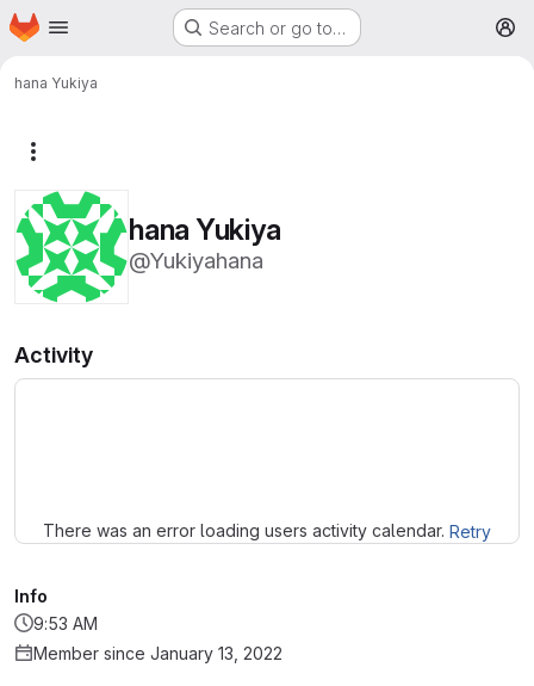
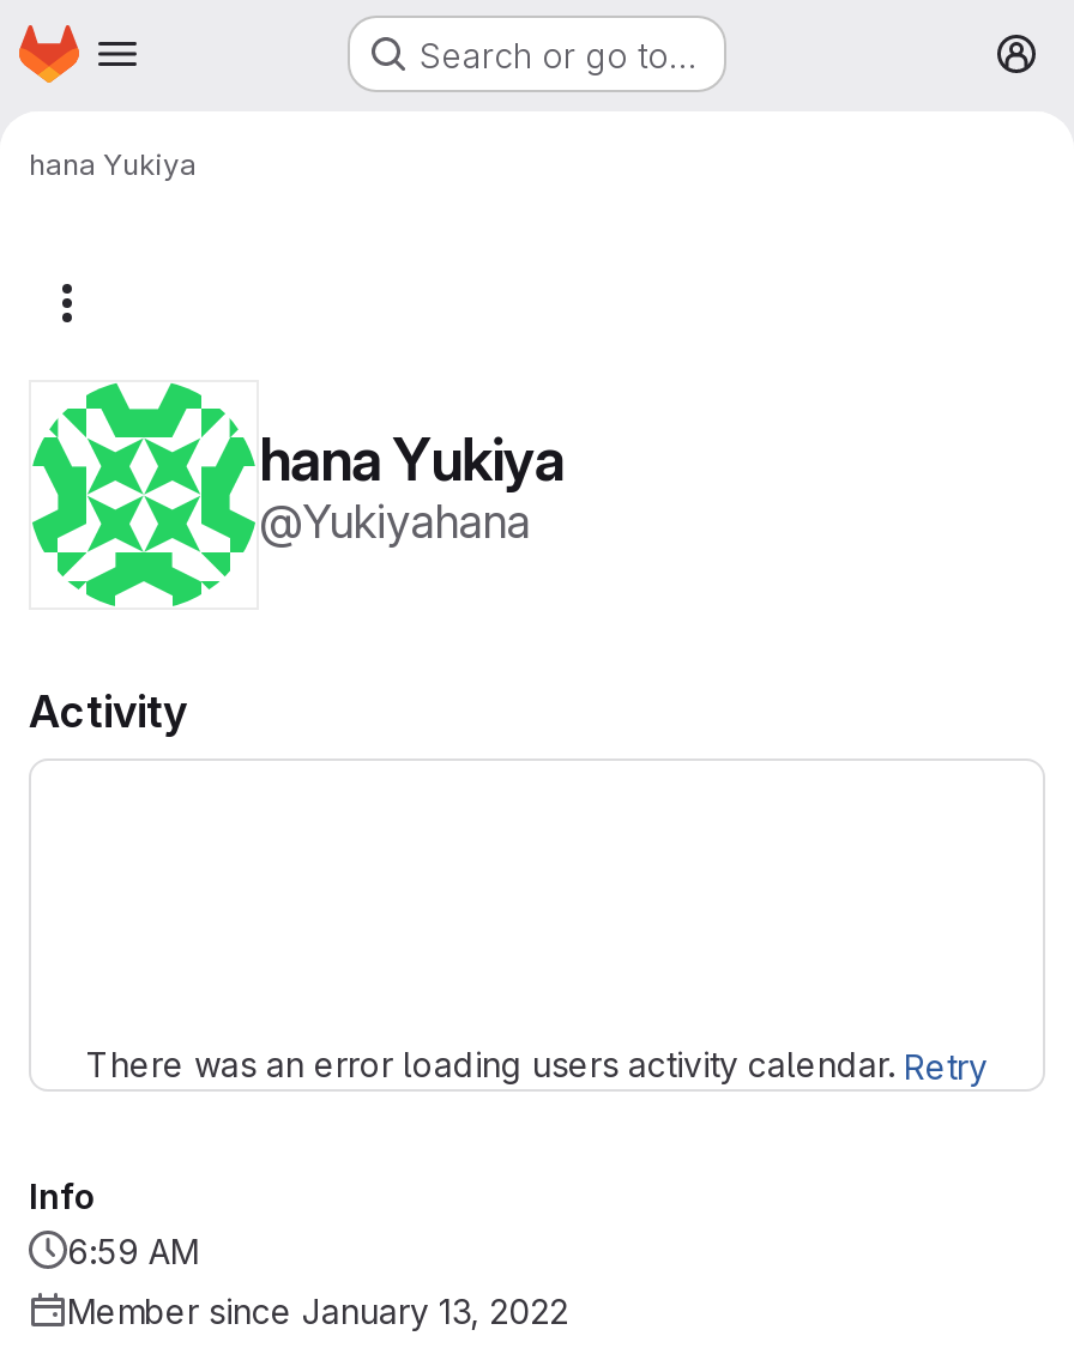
- 9:53 AM
+ 6:59 AM
